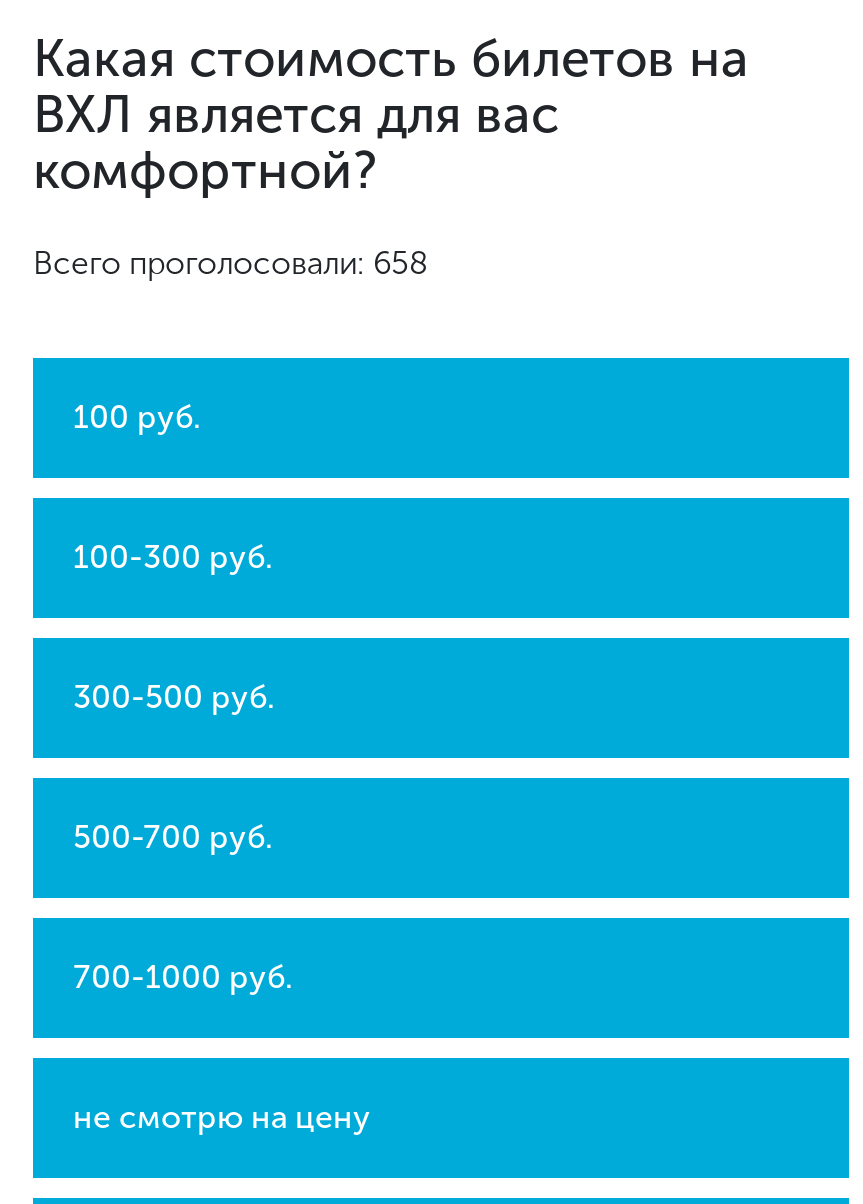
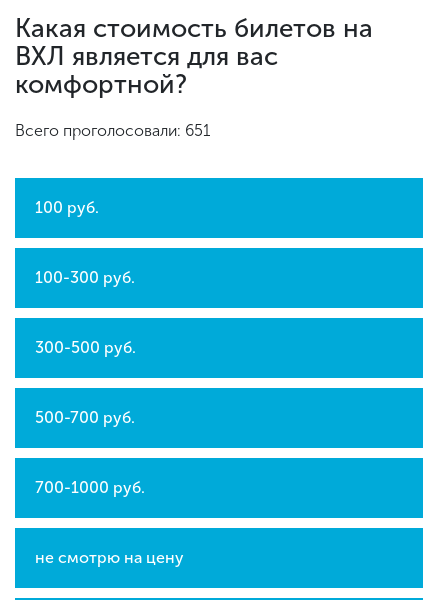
- Всего проголосовали: 658
+ Всего проголосовали: 651
